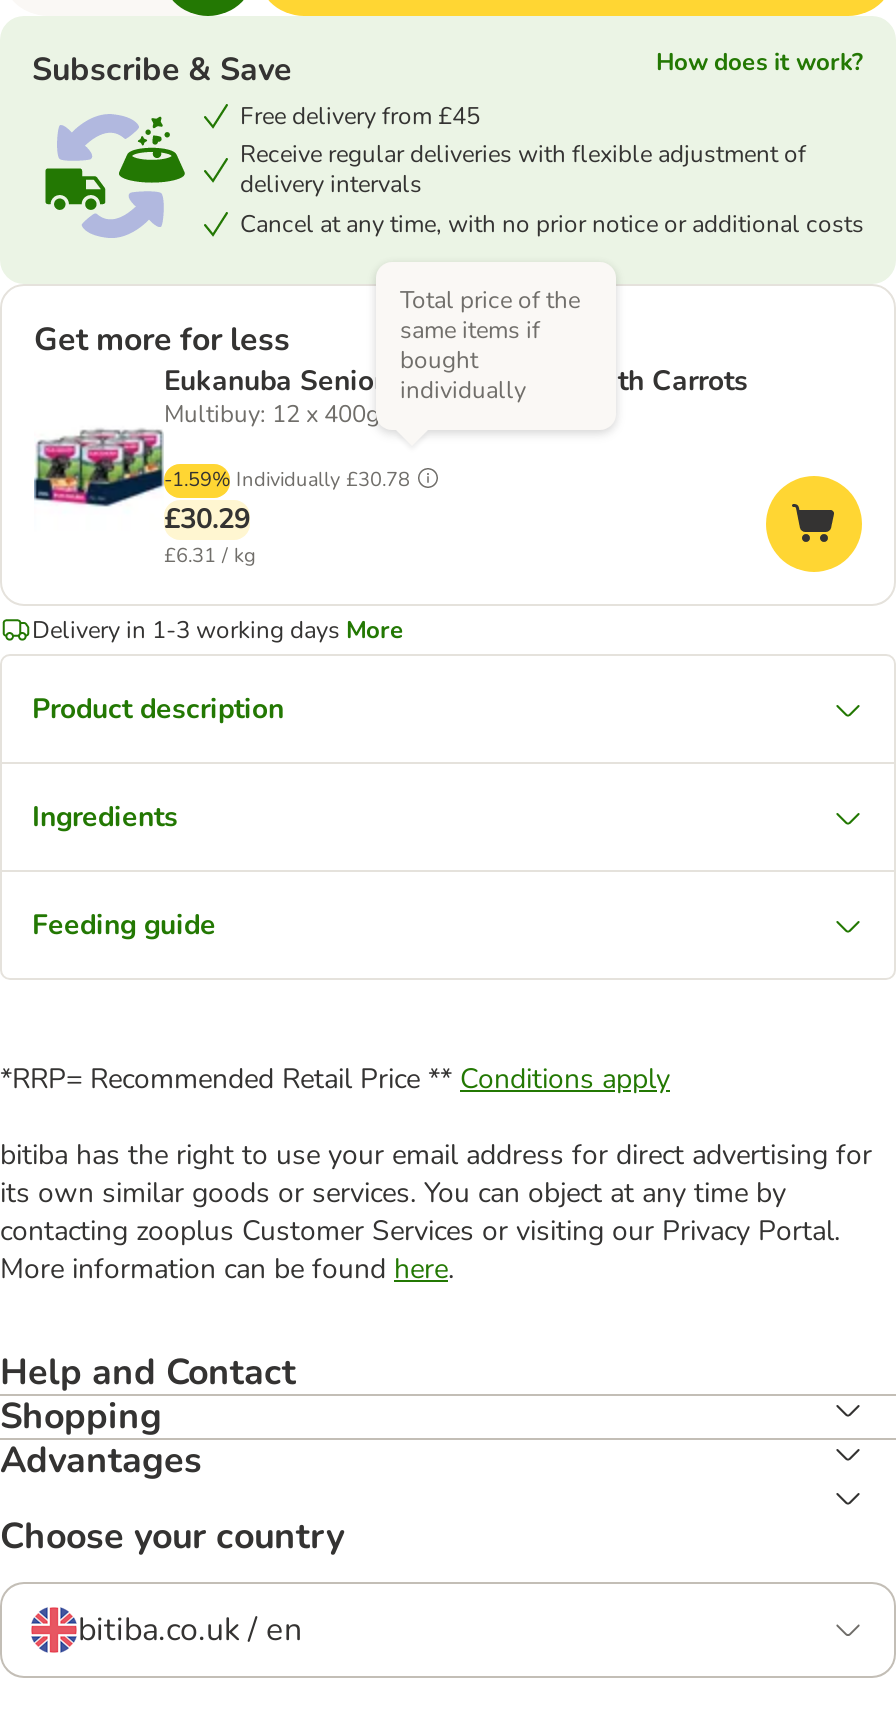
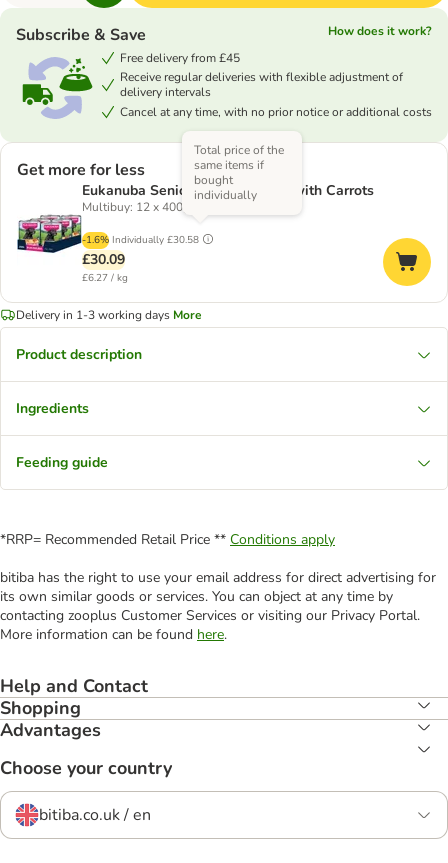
- -1.59% Individually £30.78
+ -1.6% Individually £30.58

- £30.29
+ £30.09

- £6.31 / kg
+ £6.27 / kg
